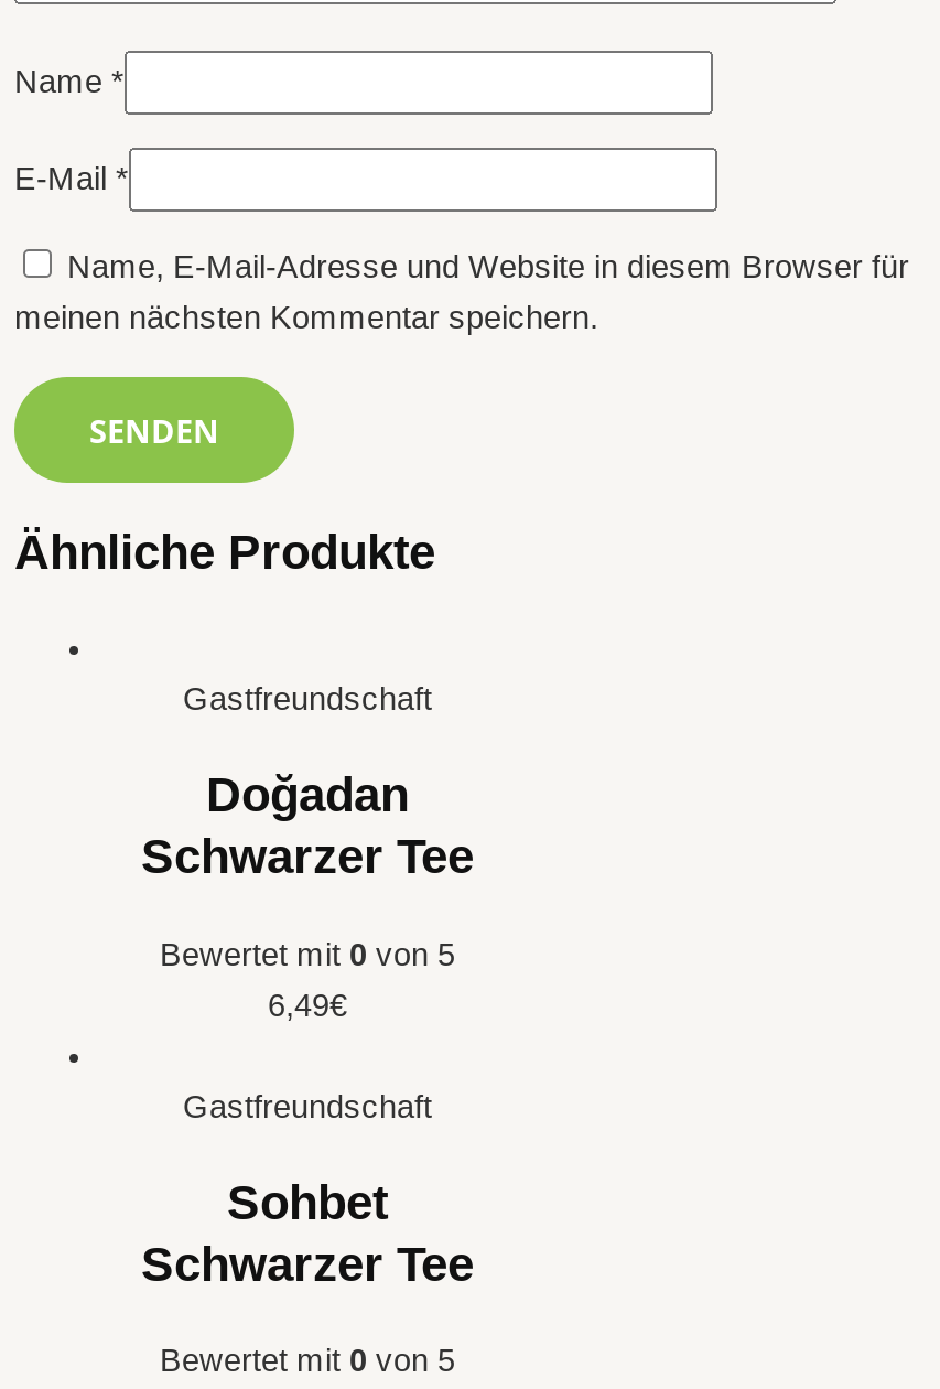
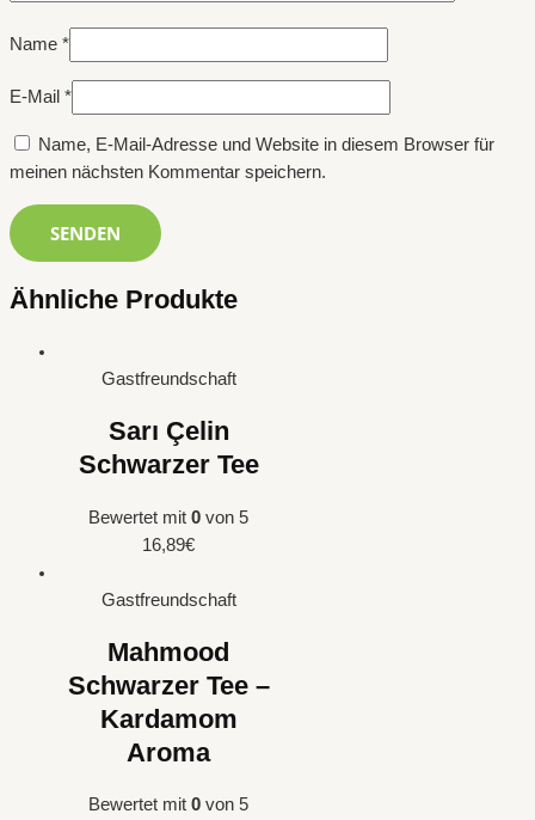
- Doğadan
+ Sarı Çelin

- 6,49€
+ 16,89€

- Sohbet
- Schwarzer Tee
+ Mahmood
+ Schwarzer Tee –
+ Kardamom
+ Aroma
